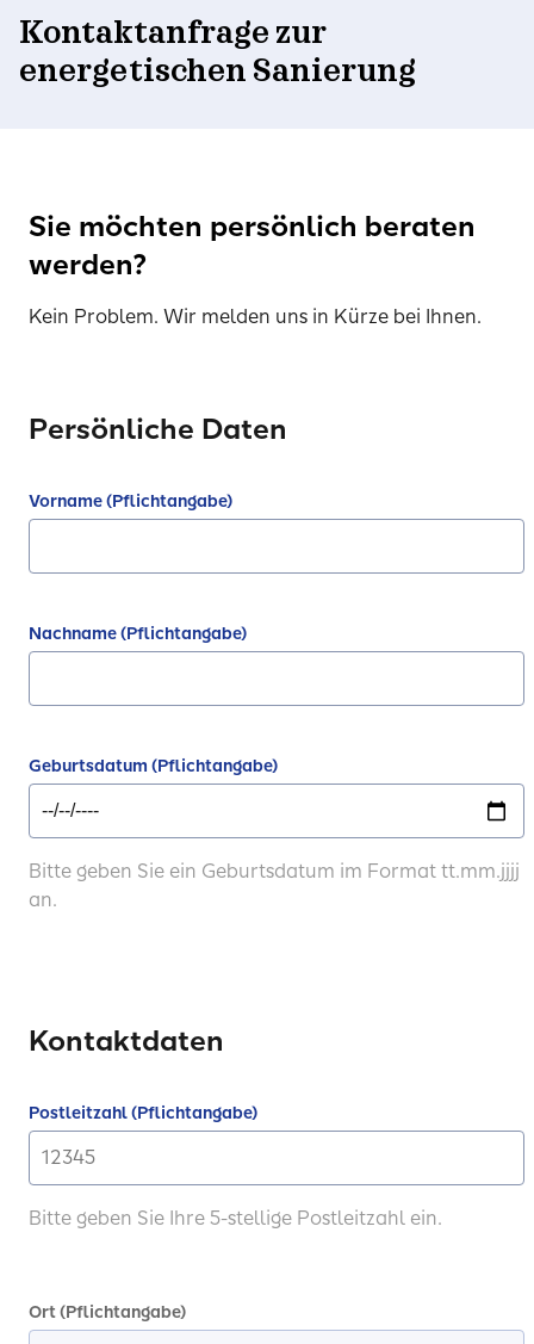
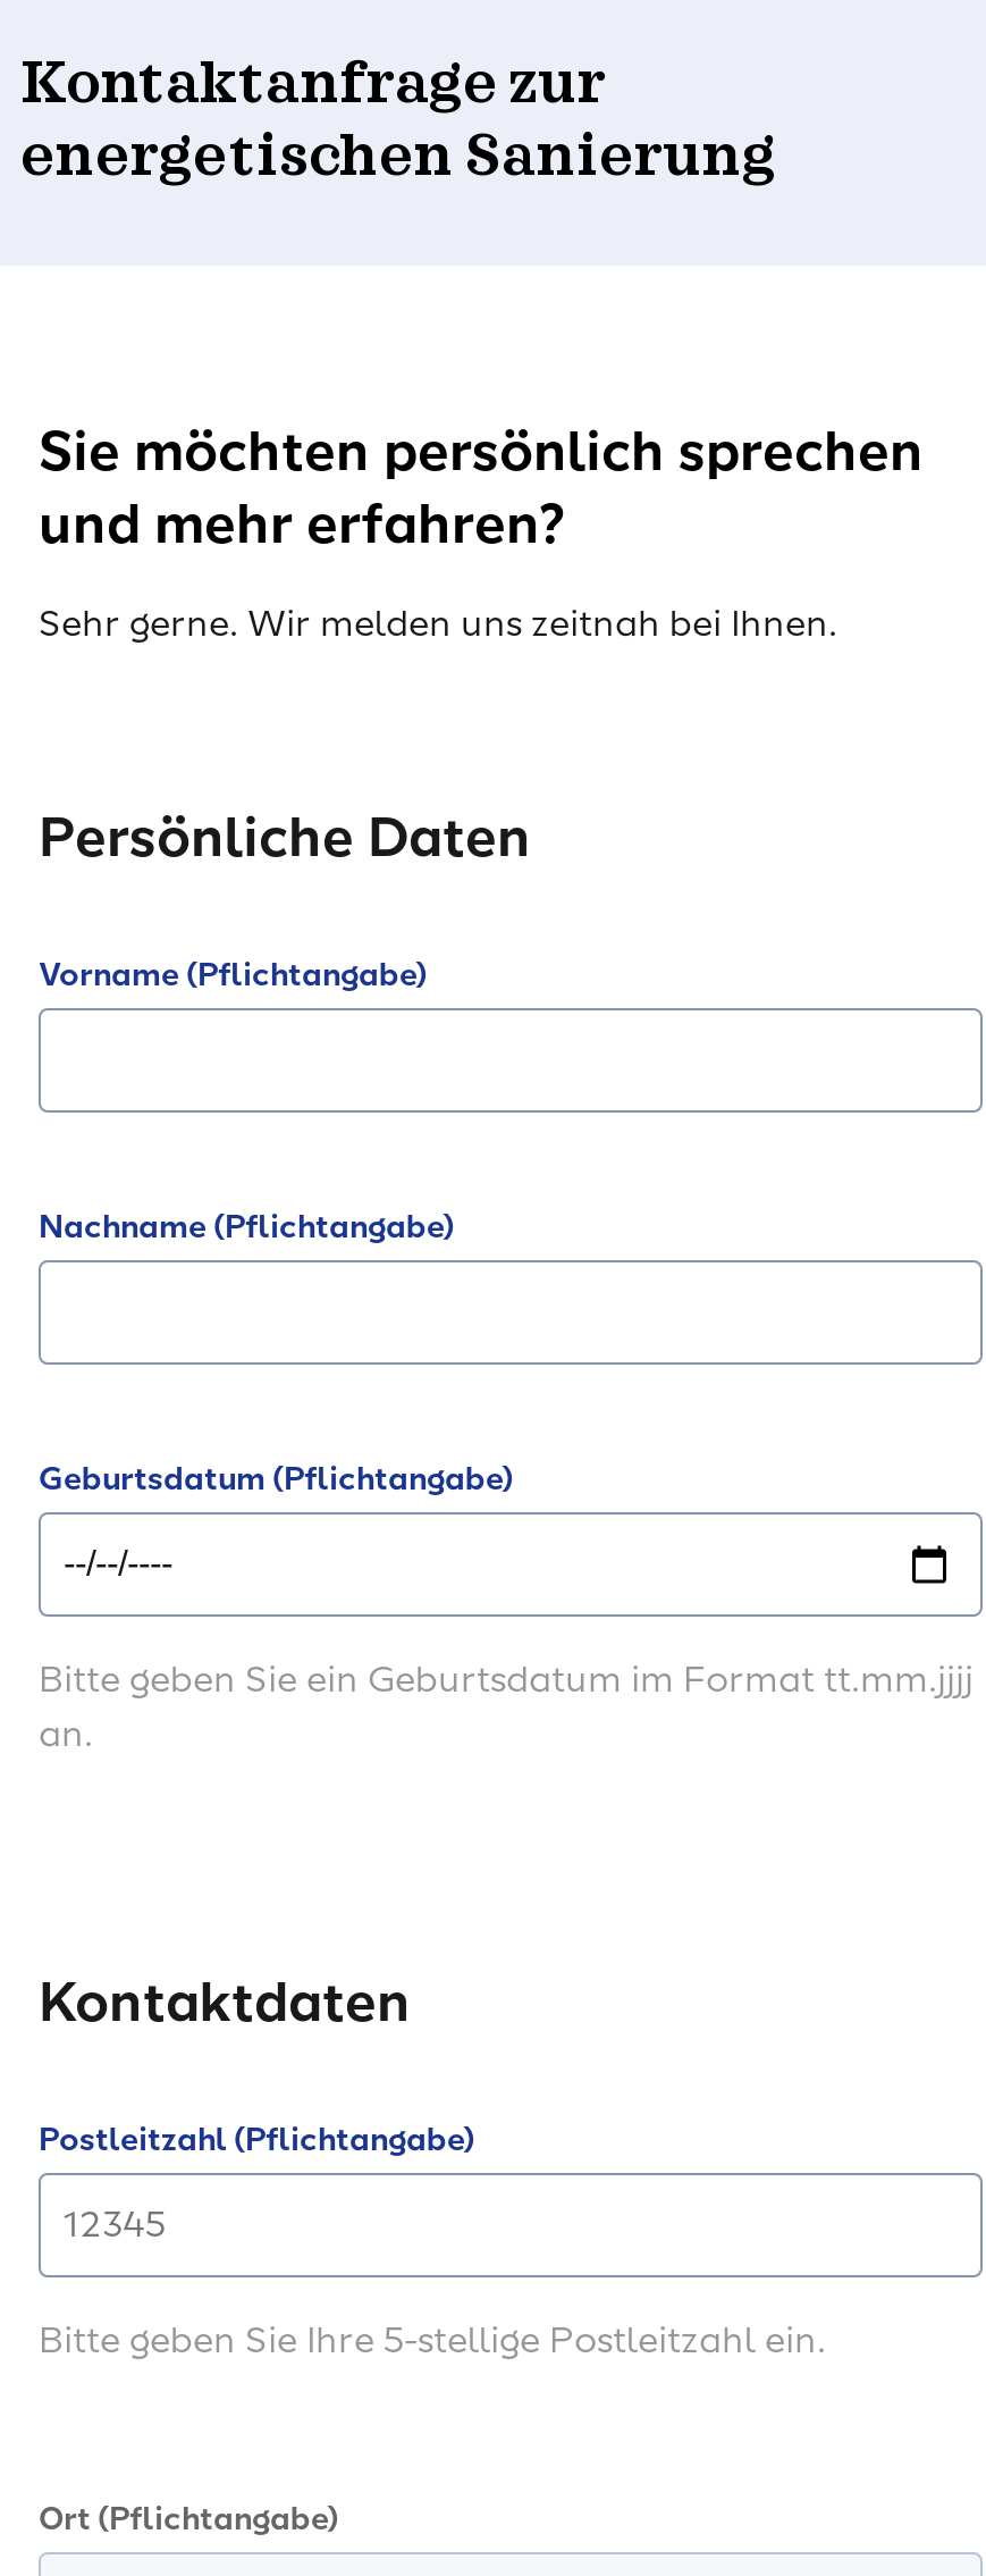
- Sie möchten persönlich beraten
- werden?
+ Sie möchten persönlich sprechen
+ und mehr erfahren?

- Kein Problem. Wir melden uns in Kürze bei Ihnen.
+ Sehr gerne. Wir melden uns zeitnah bei Ihnen.
